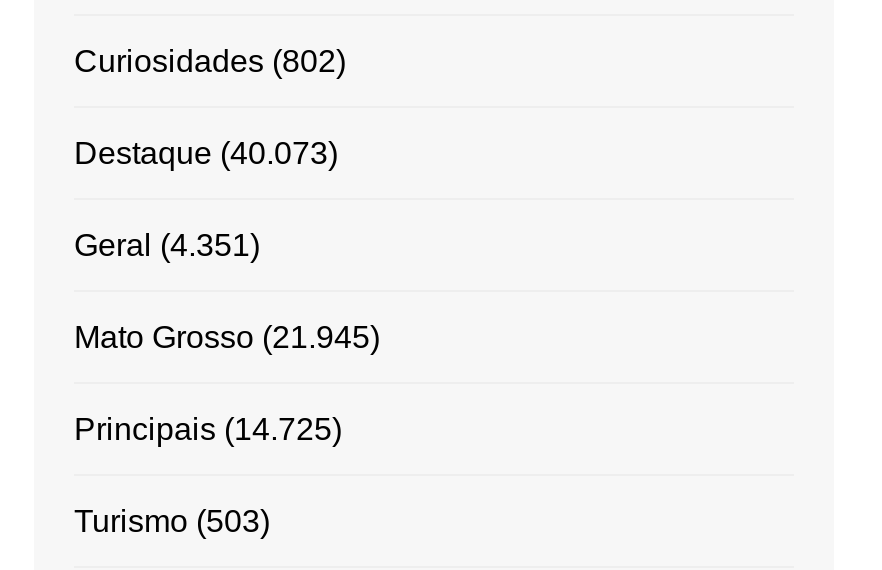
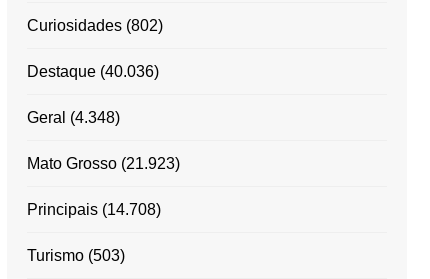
- Destaque (40.073)
+ Destaque (40.036)

- Geral (4.351)
+ Geral (4.348)

- Mato Grosso (21.945)
+ Mato Grosso (21.923)

- Principais (14.725)
+ Principais (14.708)
